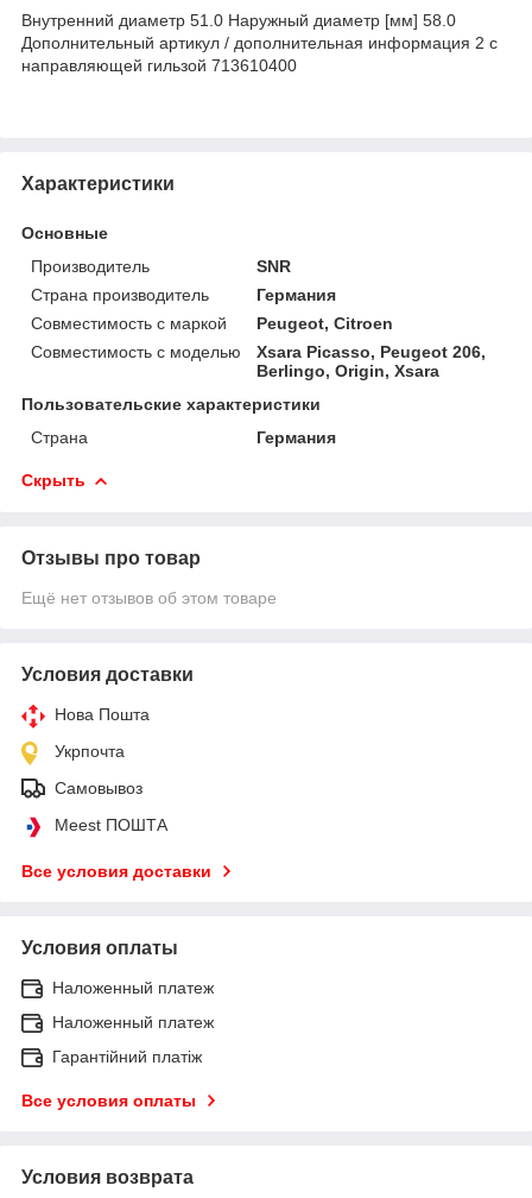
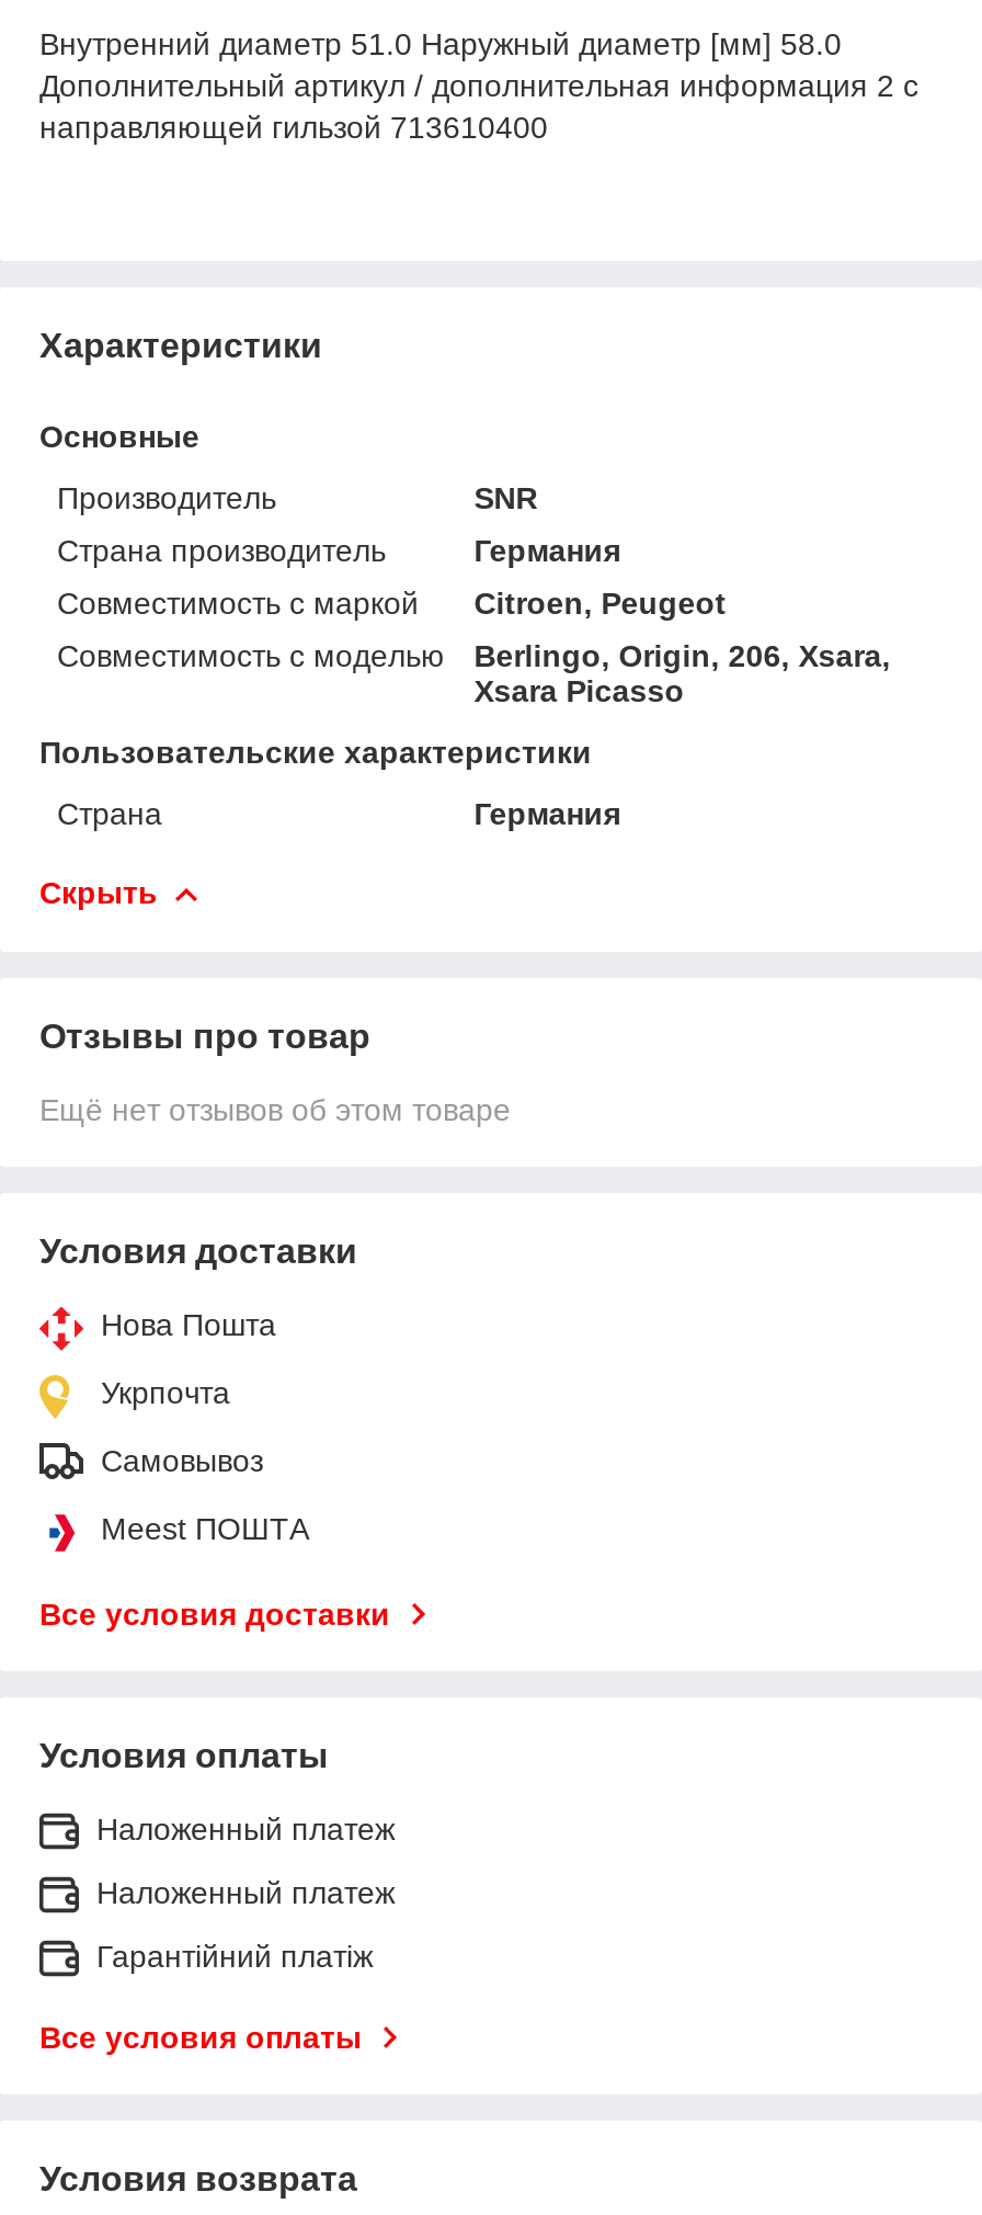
- Peugeot, Citroen
+ Citroen, Peugeot

- Xsara Picasso, Peugeot 206,
- Berlingo, Origin, Xsara
+ Berlingo, Origin, 206, Xsara,
+ Xsara Picasso
